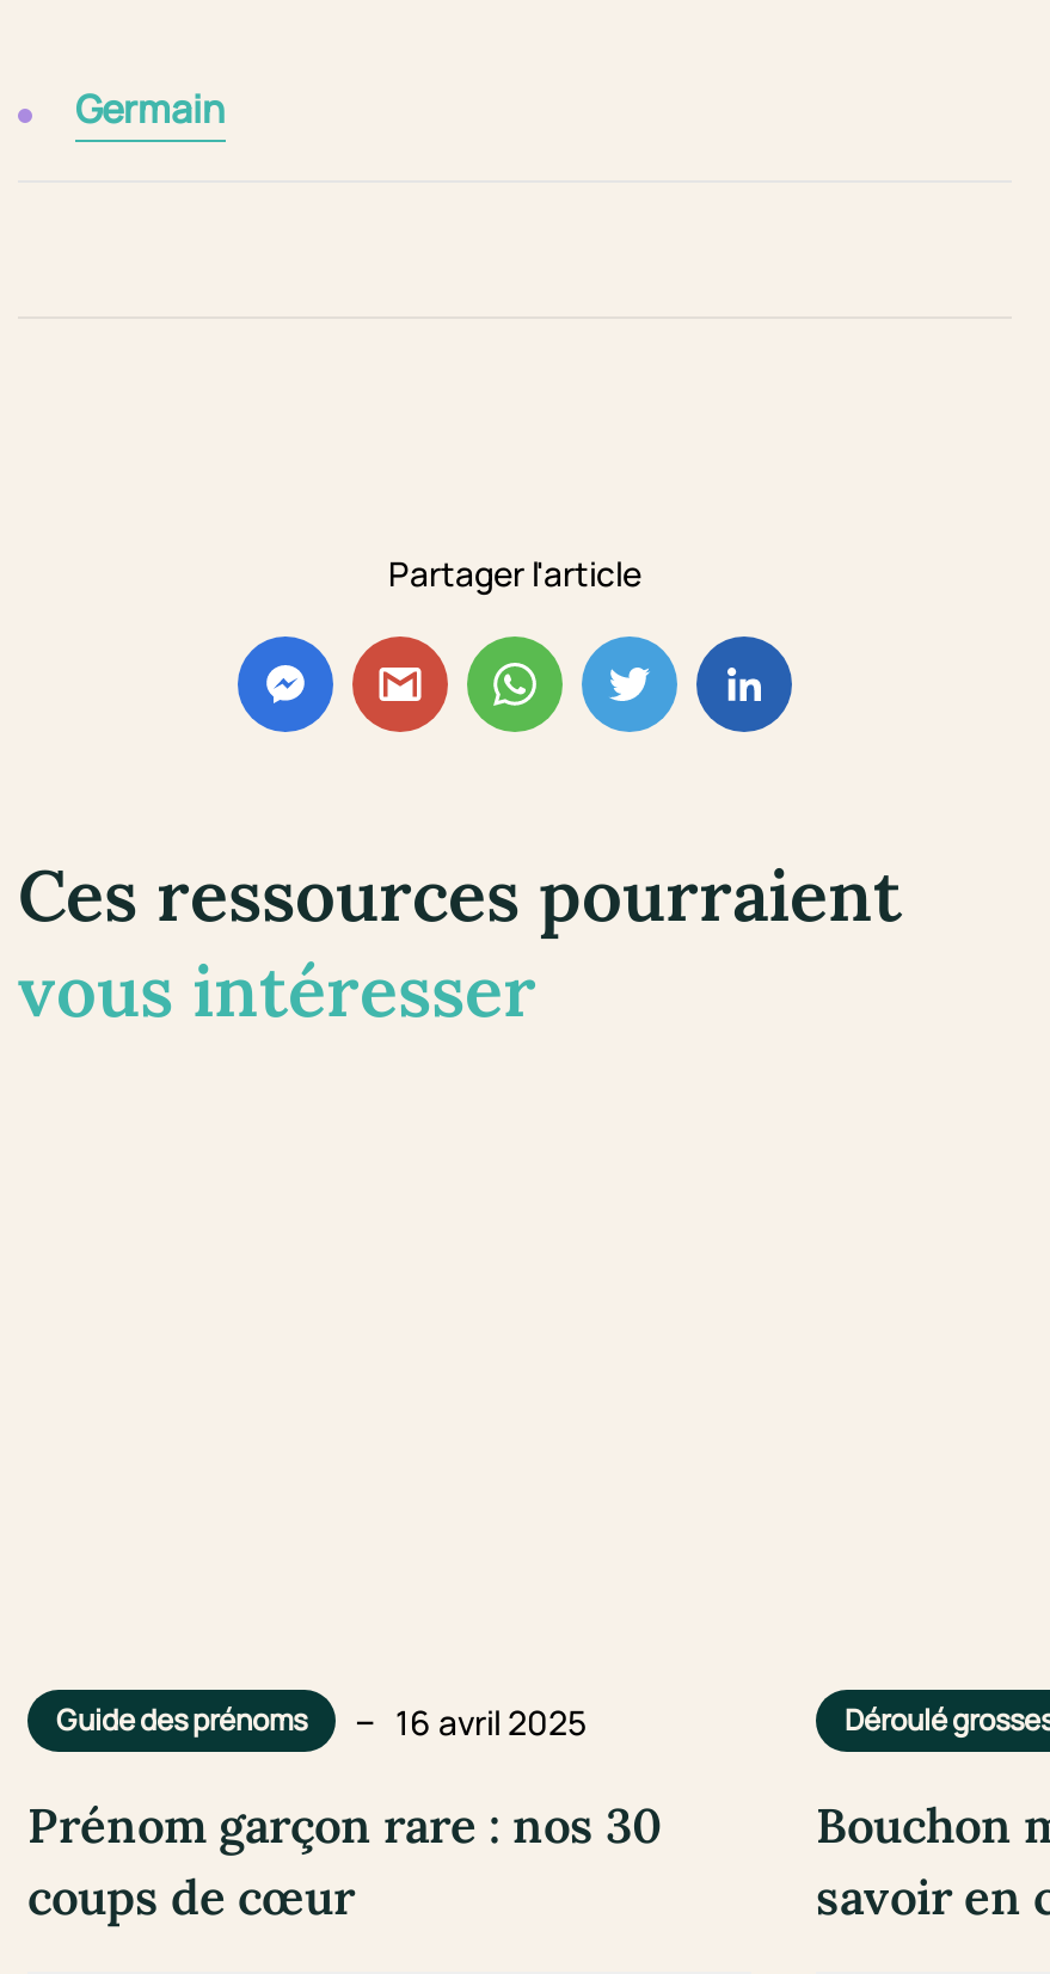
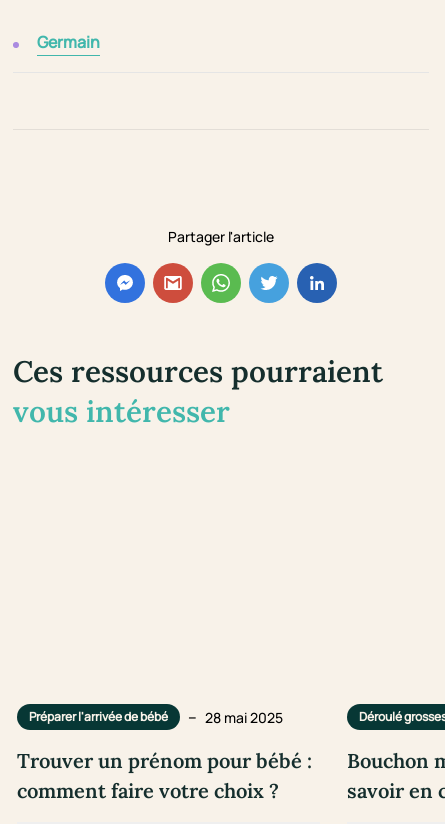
- Guide des prénoms
- – 16 avril 2025
+ Préparer l'arrivée de bébé
+ – 28 mai 2025

- Prénom garçon rare : nos 30
- coups de cœur
+ Trouver un prénom pour bébé :
+ comment faire votre choix ?
